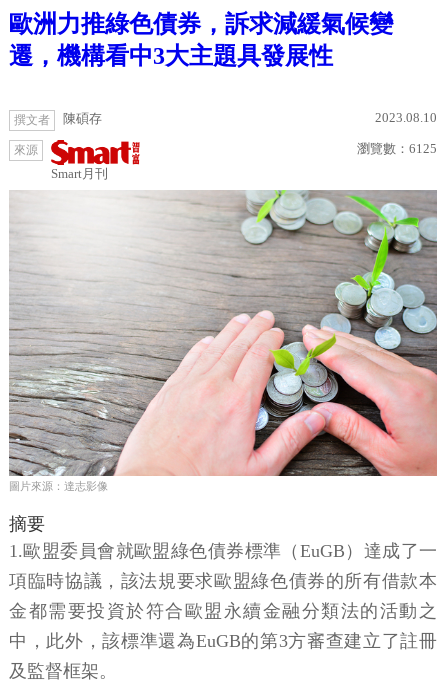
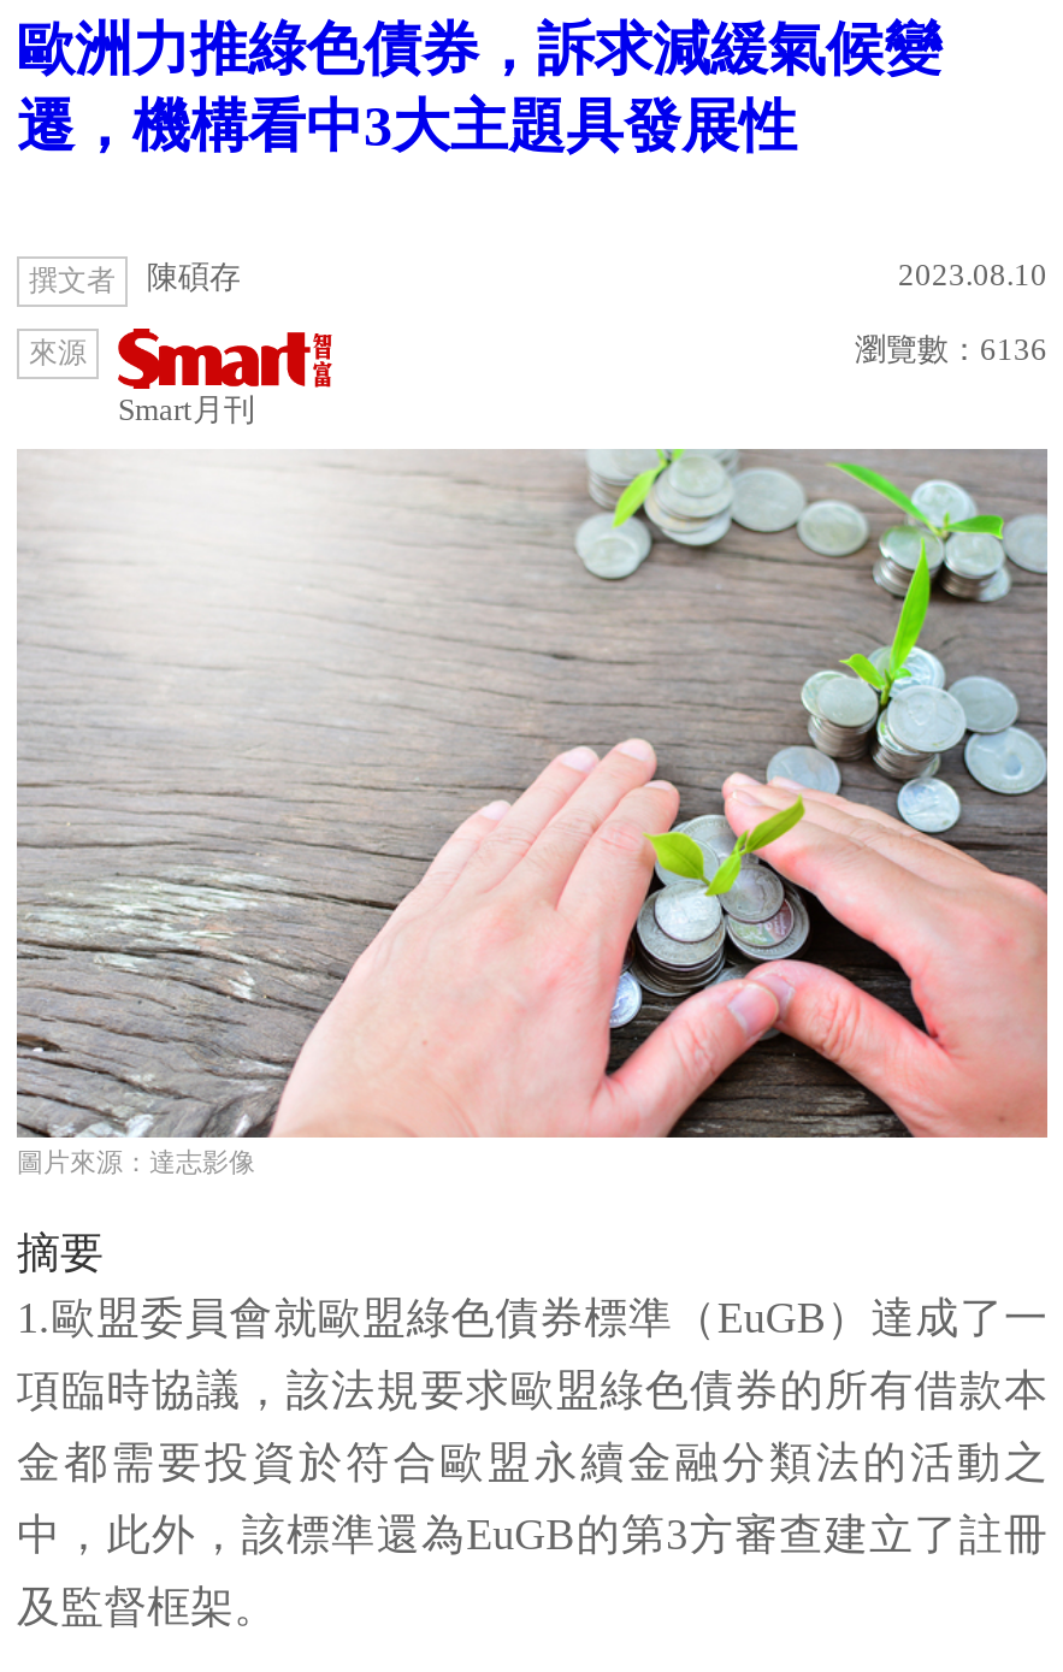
- 瀏覽數：6125
+ 瀏覽數：6136
